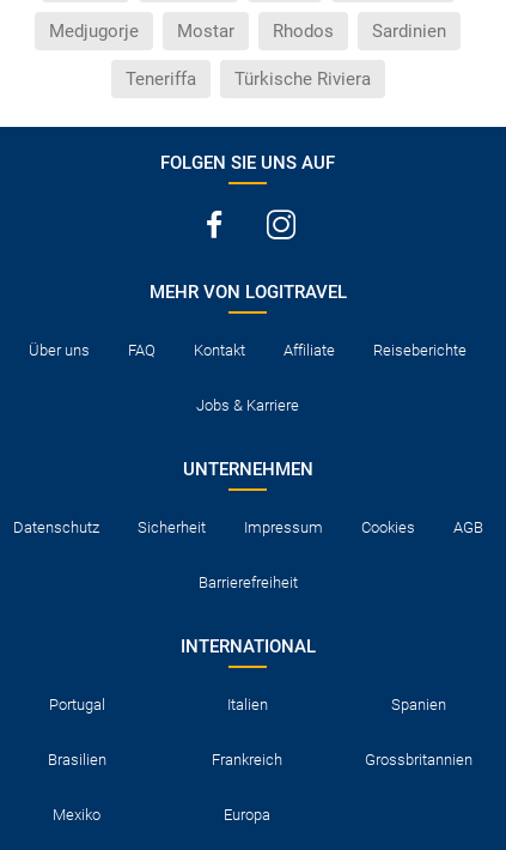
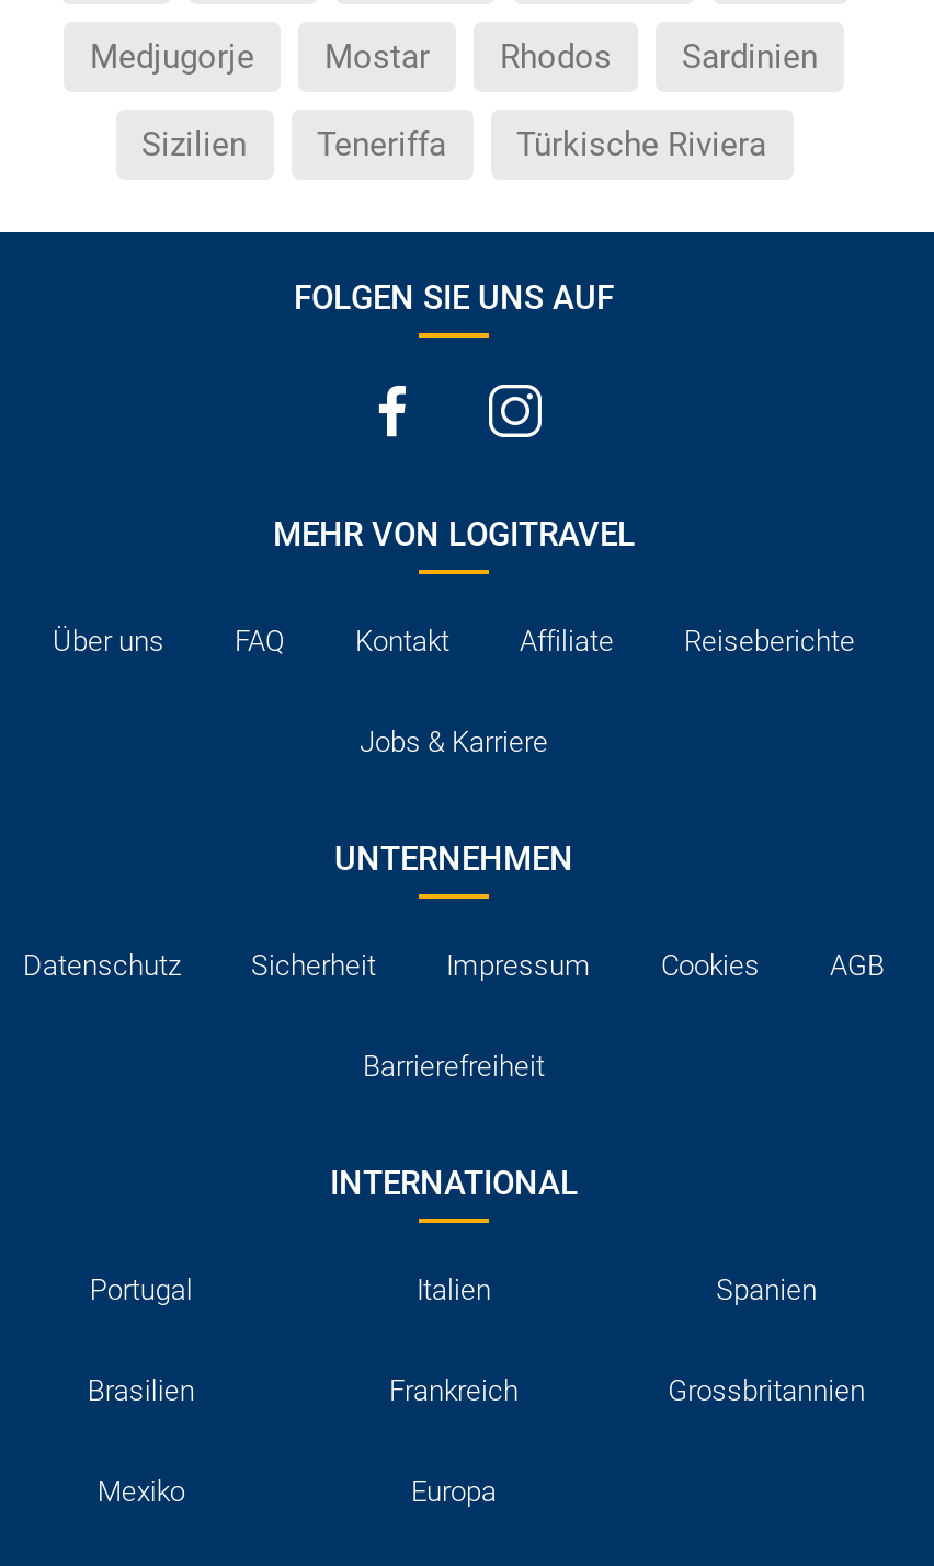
+ Sizilien
